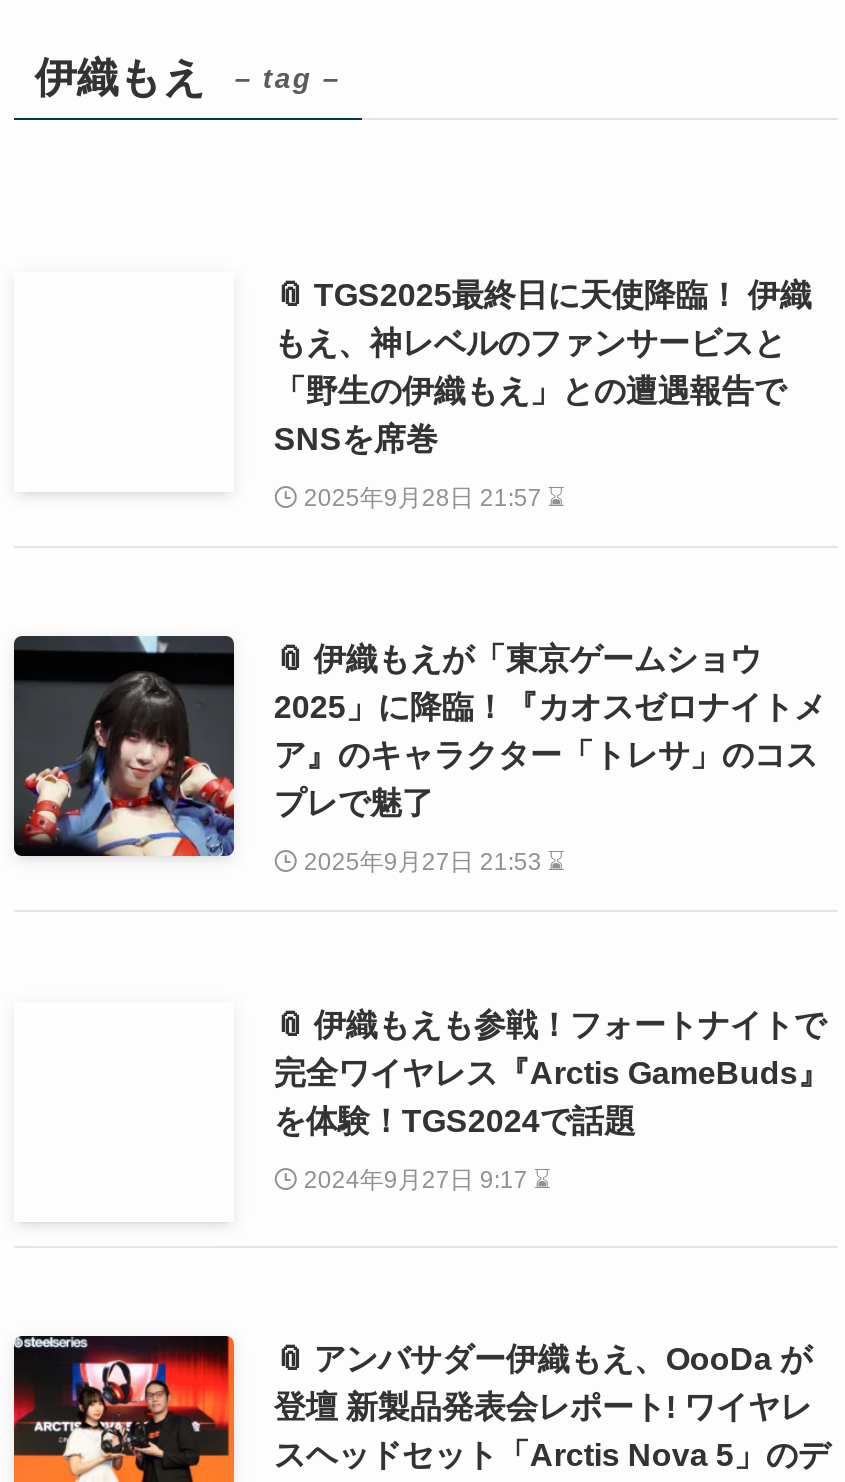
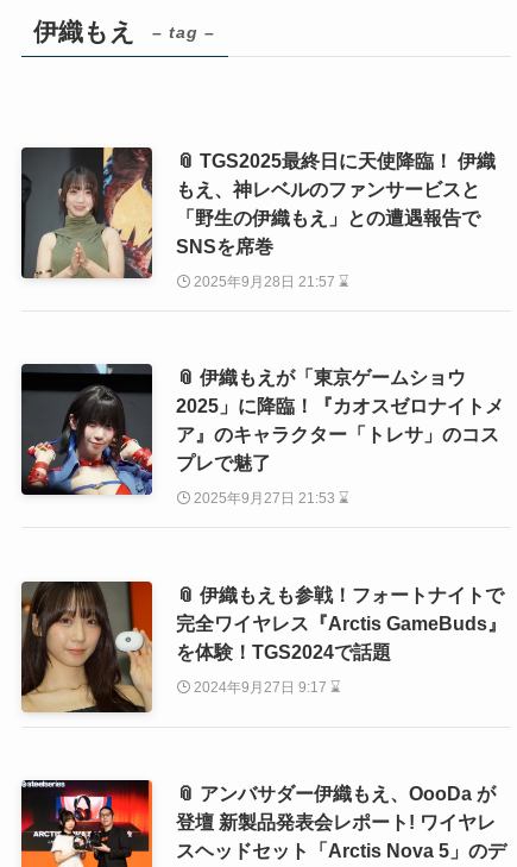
+ [image]

+ [image]
